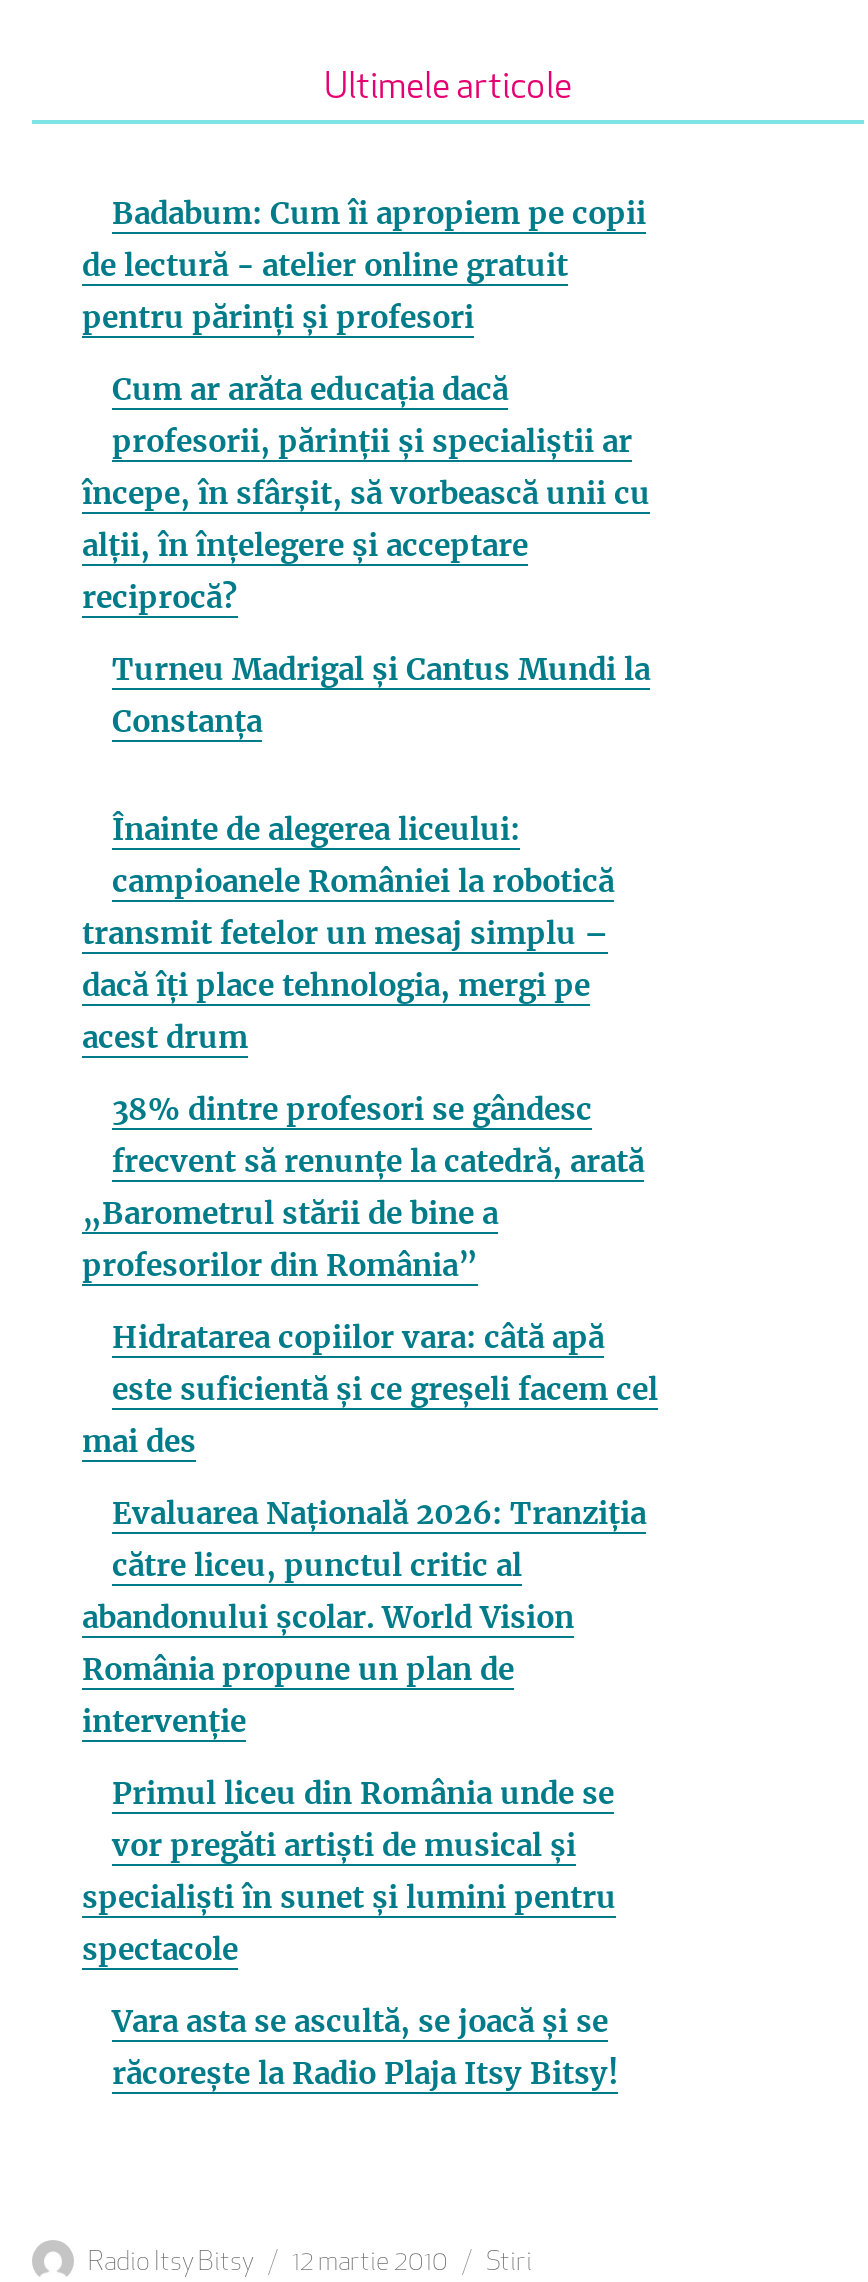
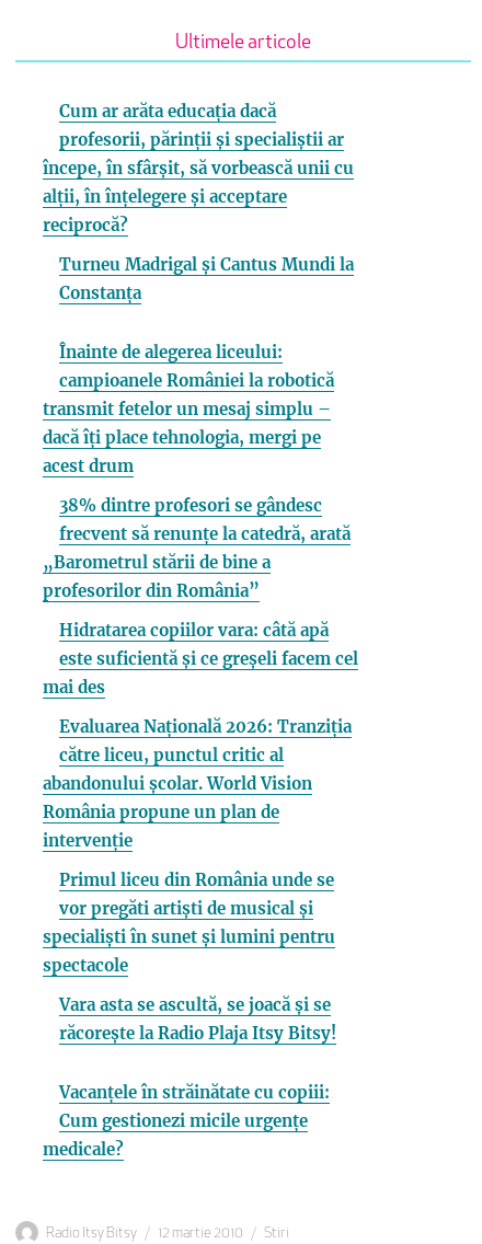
- Badabum: Cum îi apropiem pe copii
- de lectură - atelier online gratuit
- pentru părinți și profesori

moved up: Cum ar arăta educația dacă | profesorii, părinții și specialiștii ar | începe, în sfârșit, să vorbească unii cu | ... | Vara asta se ascultă, se joacă și se | răcorește la Radio Plaja Itsy Bitsy!

+ Vacanțele în străinătate cu copiii:
+ Cum gestionezi micile urgențe
+ medicale?
